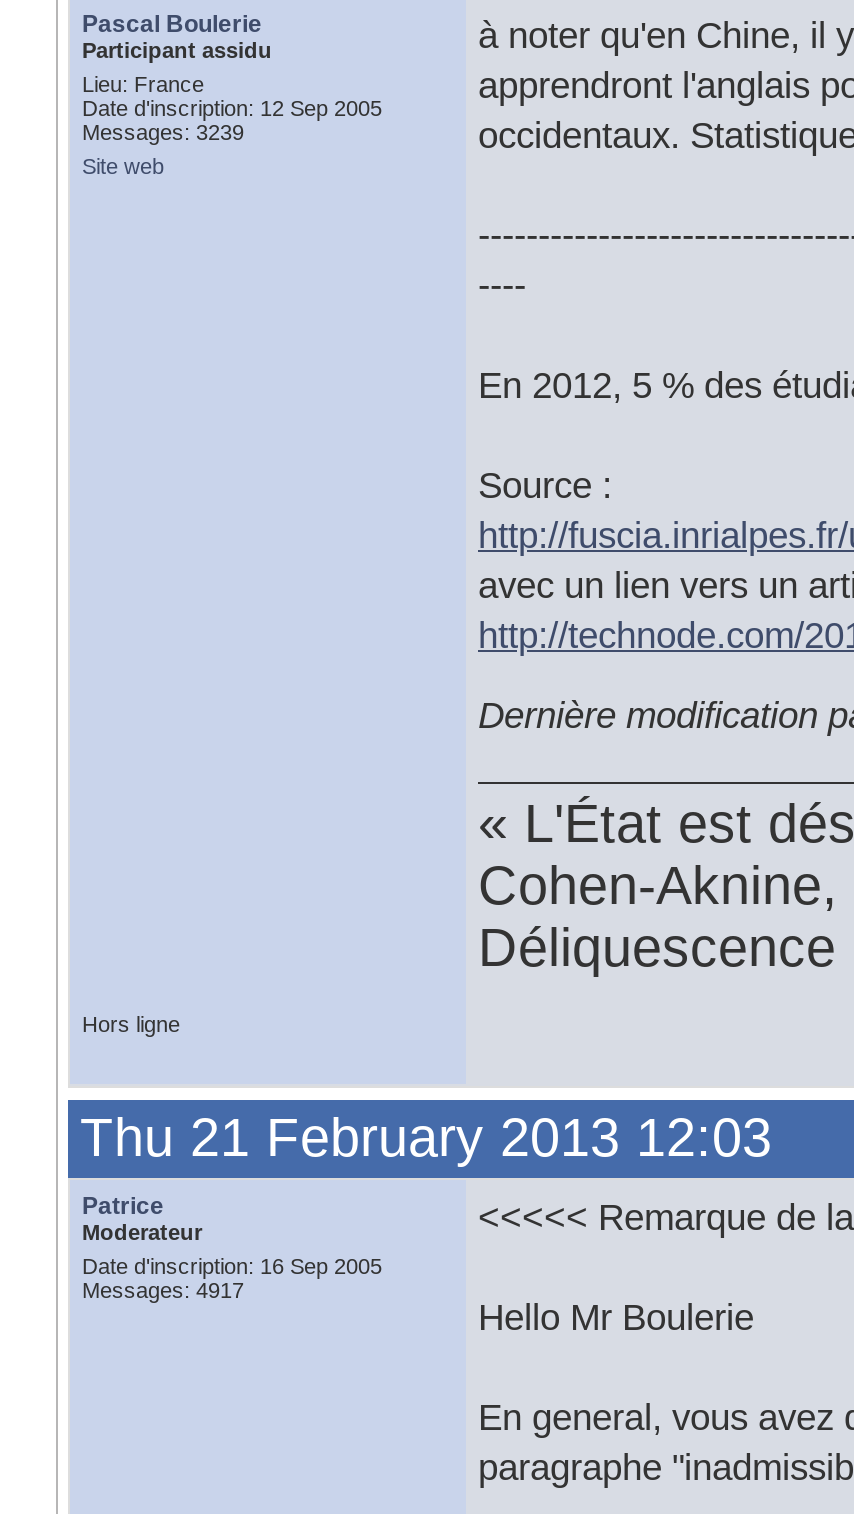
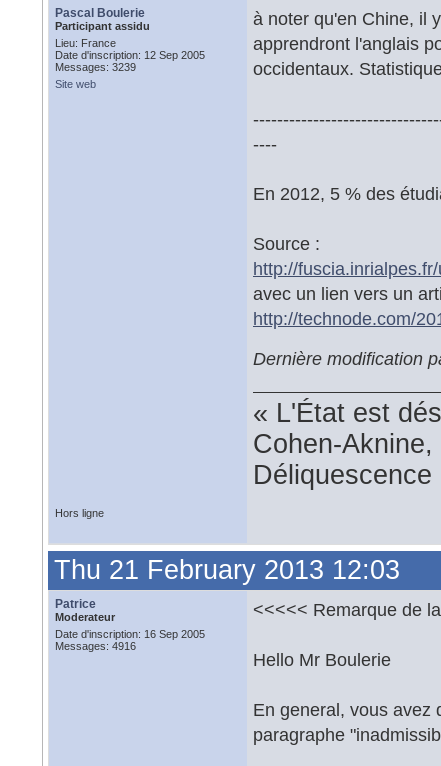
- Messages: 4917
+ Messages: 4916
